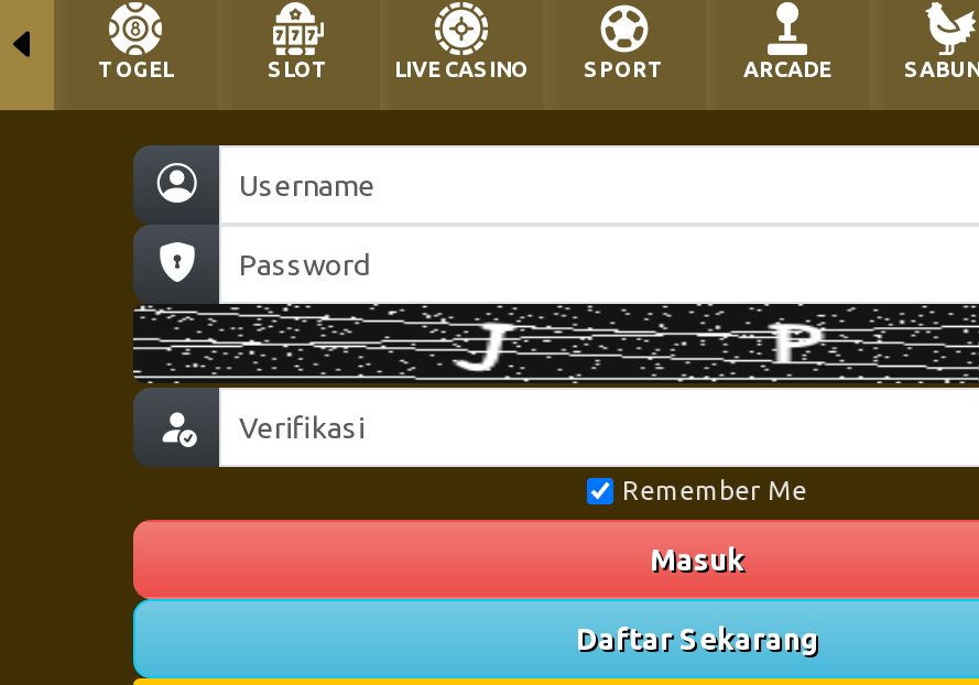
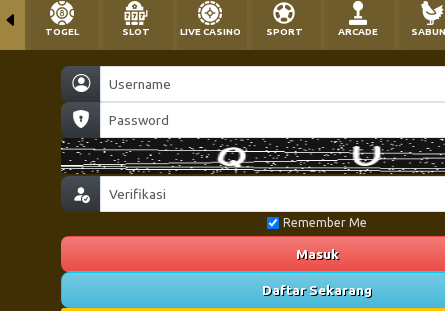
- [image]
+ [image]
